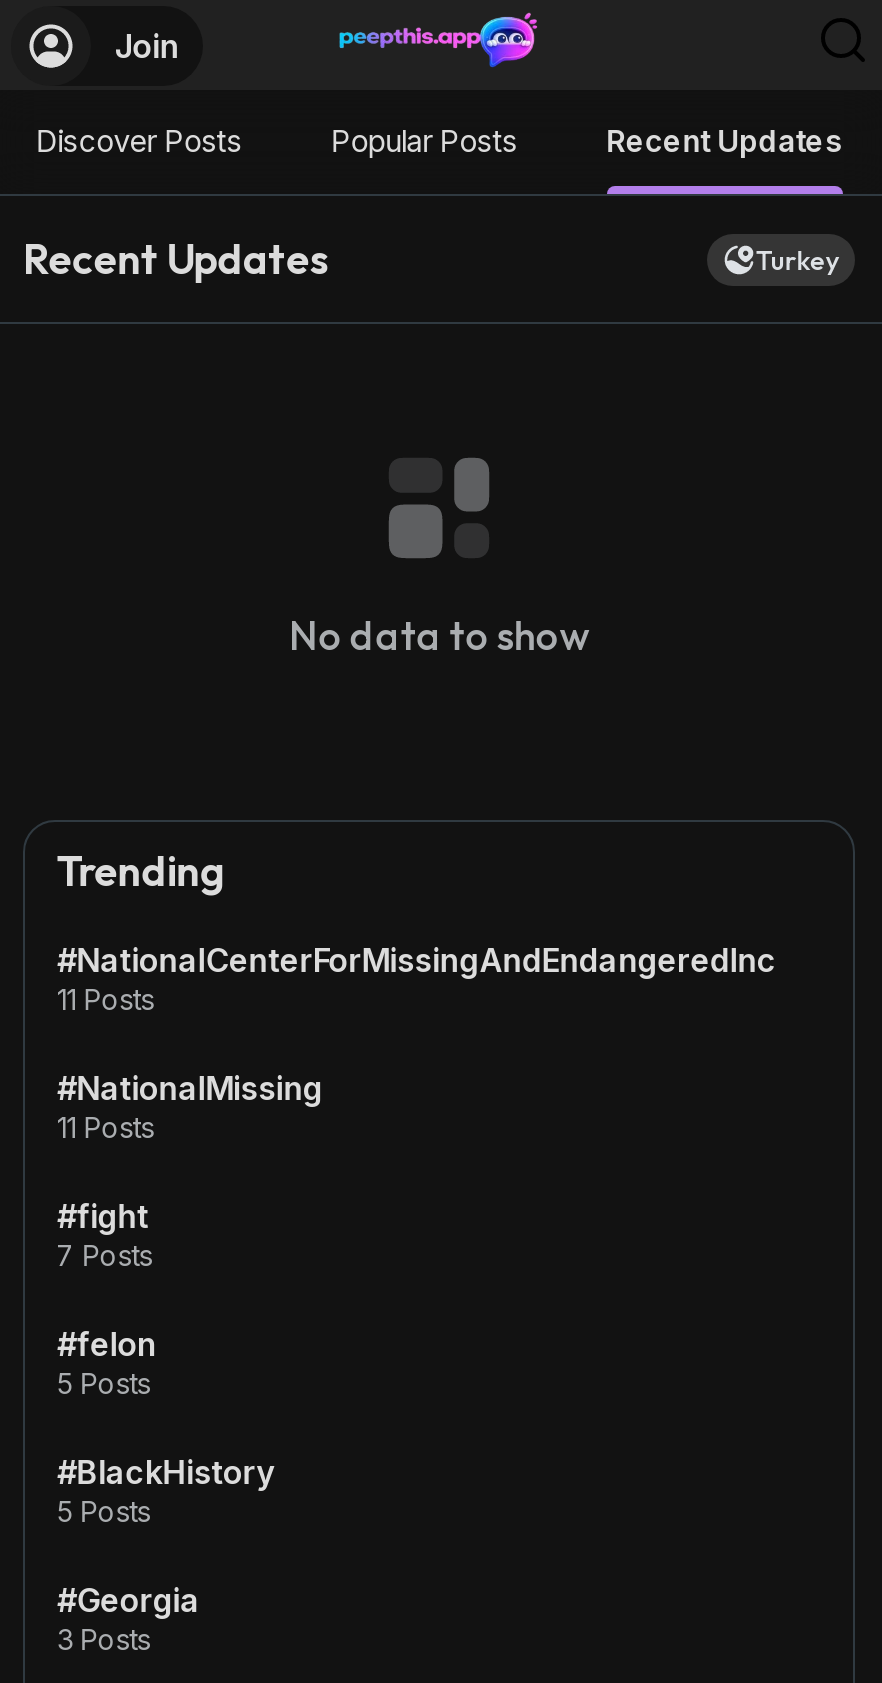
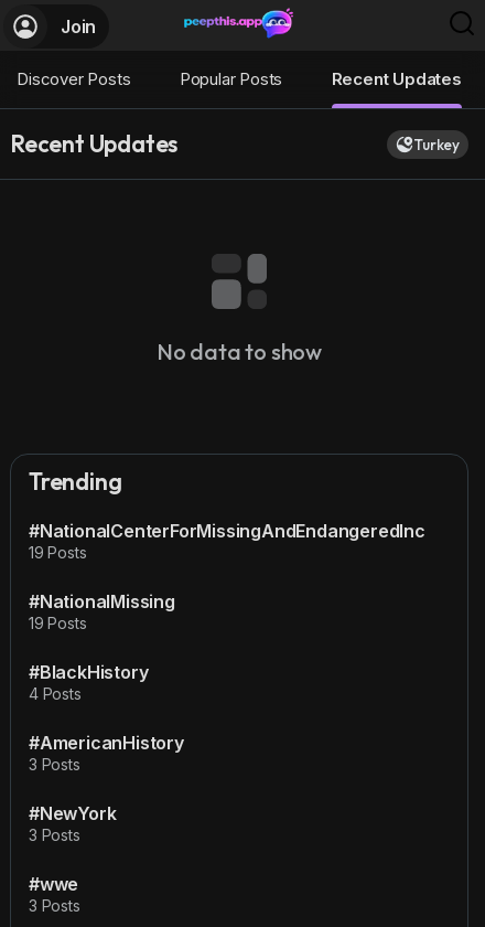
- 11 Posts
+ 19 Posts

- 11 Posts
- #fight
- 7 Posts
- #felon
- 5 Posts
+ 19 Posts

moved up: #BlackHistory

- 5 Posts
- #Georgia
+ 4 Posts
+ #AmericanHistory
+ 3 Posts
+ #NewYork
+ 3 Posts
+ #wwe
